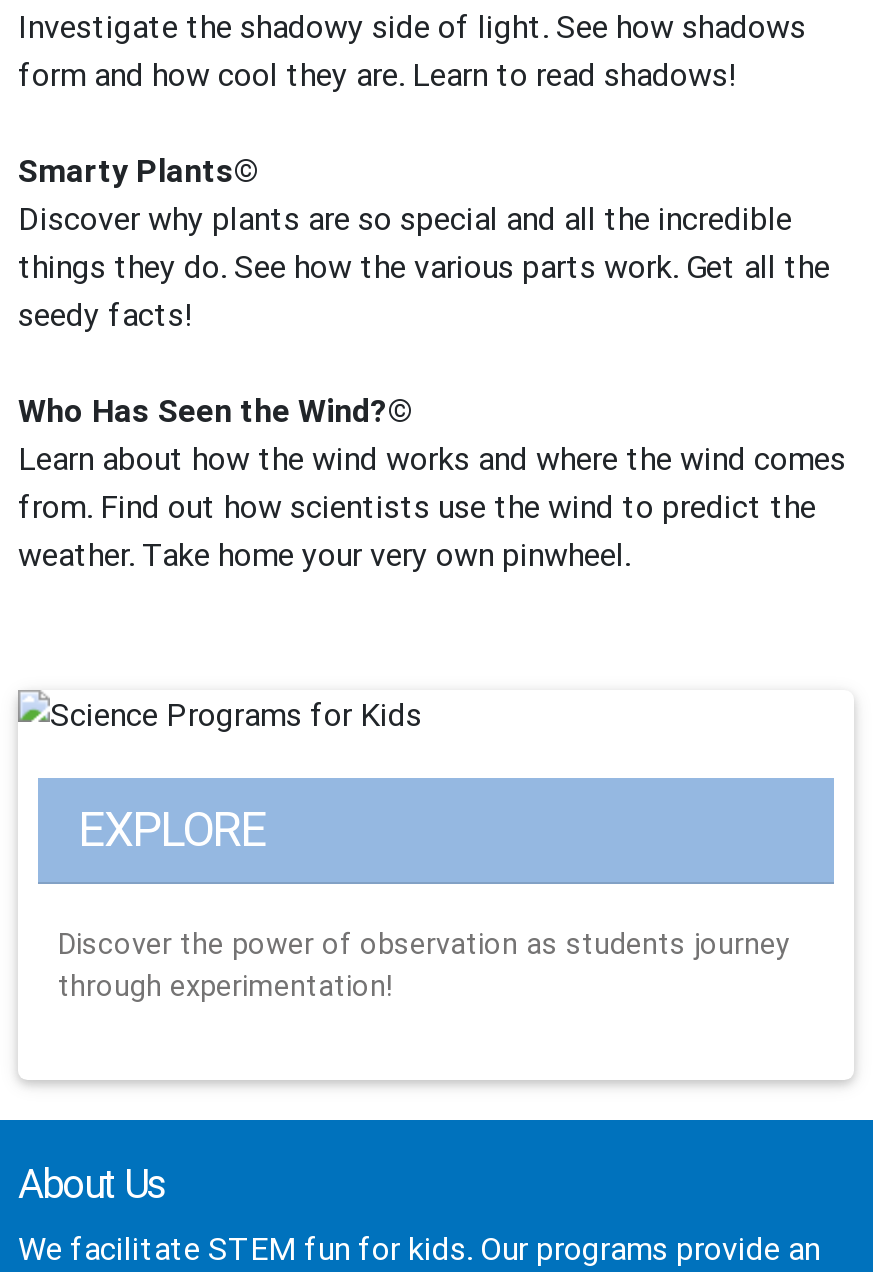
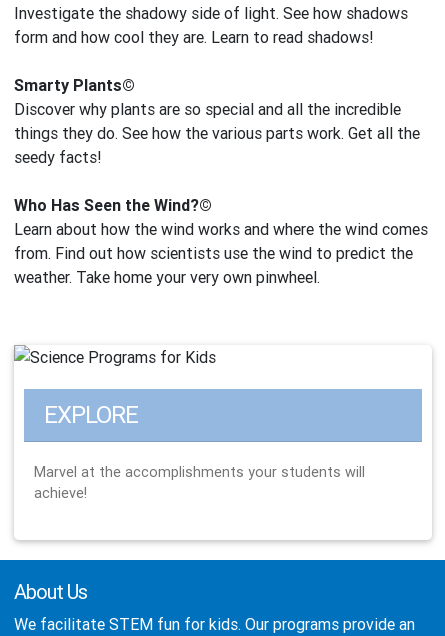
- Discover the power of observation as students journey
- through experimentation!
+ Marvel at the accomplishments your students will
+ achieve!
